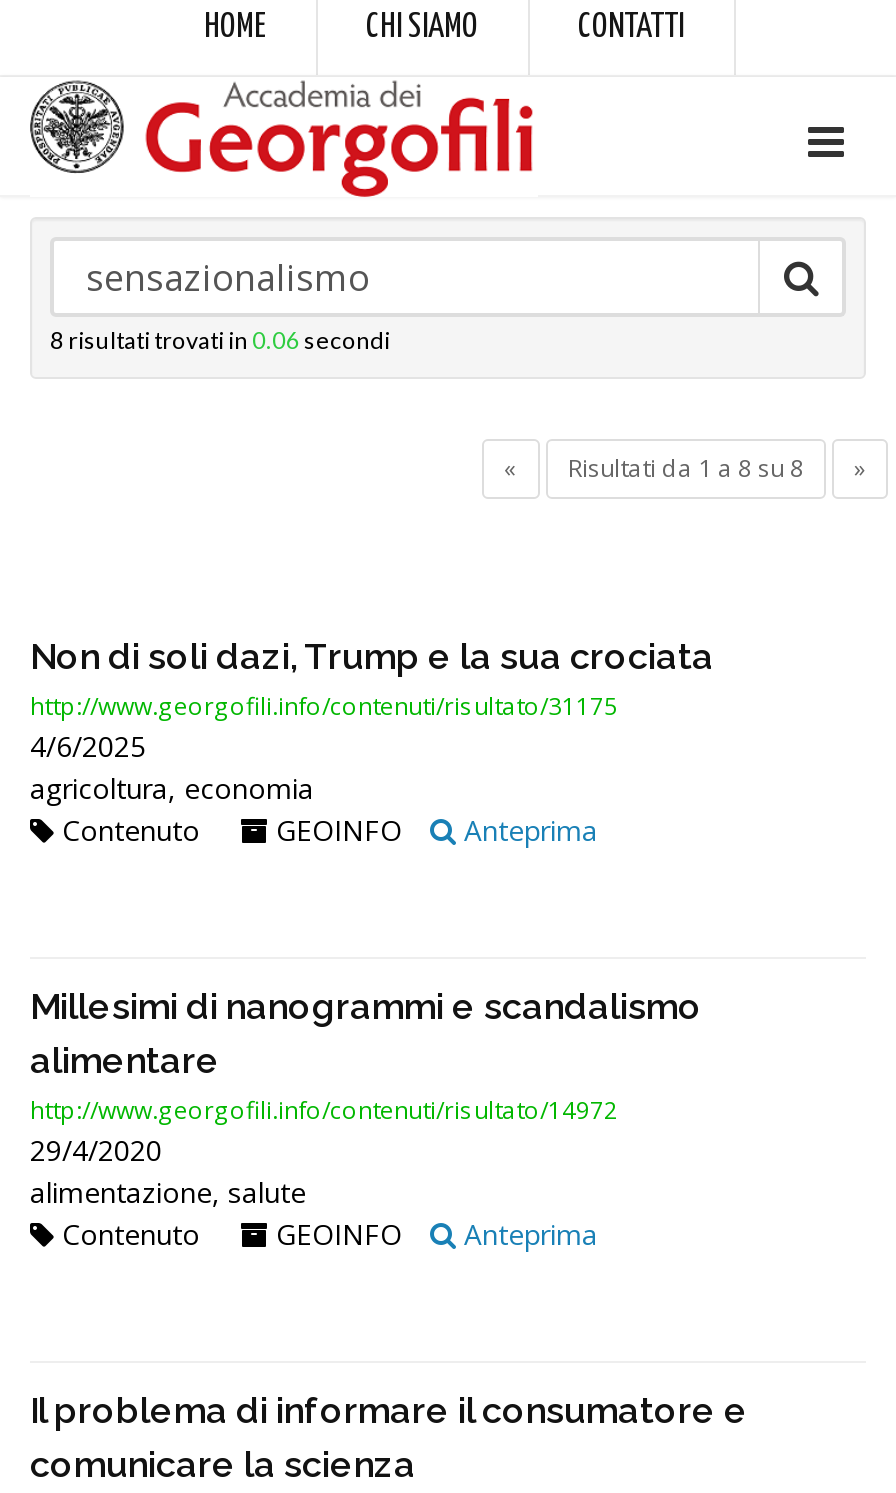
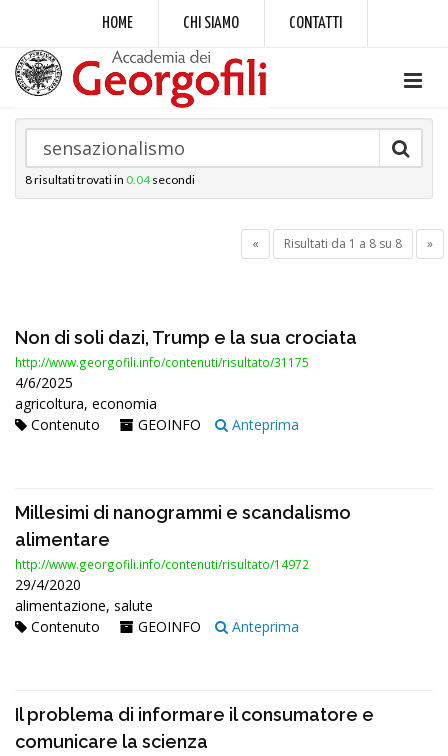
- 8 risultati trovati in 0.06 secondi
+ 8 risultati trovati in 0.04 secondi
